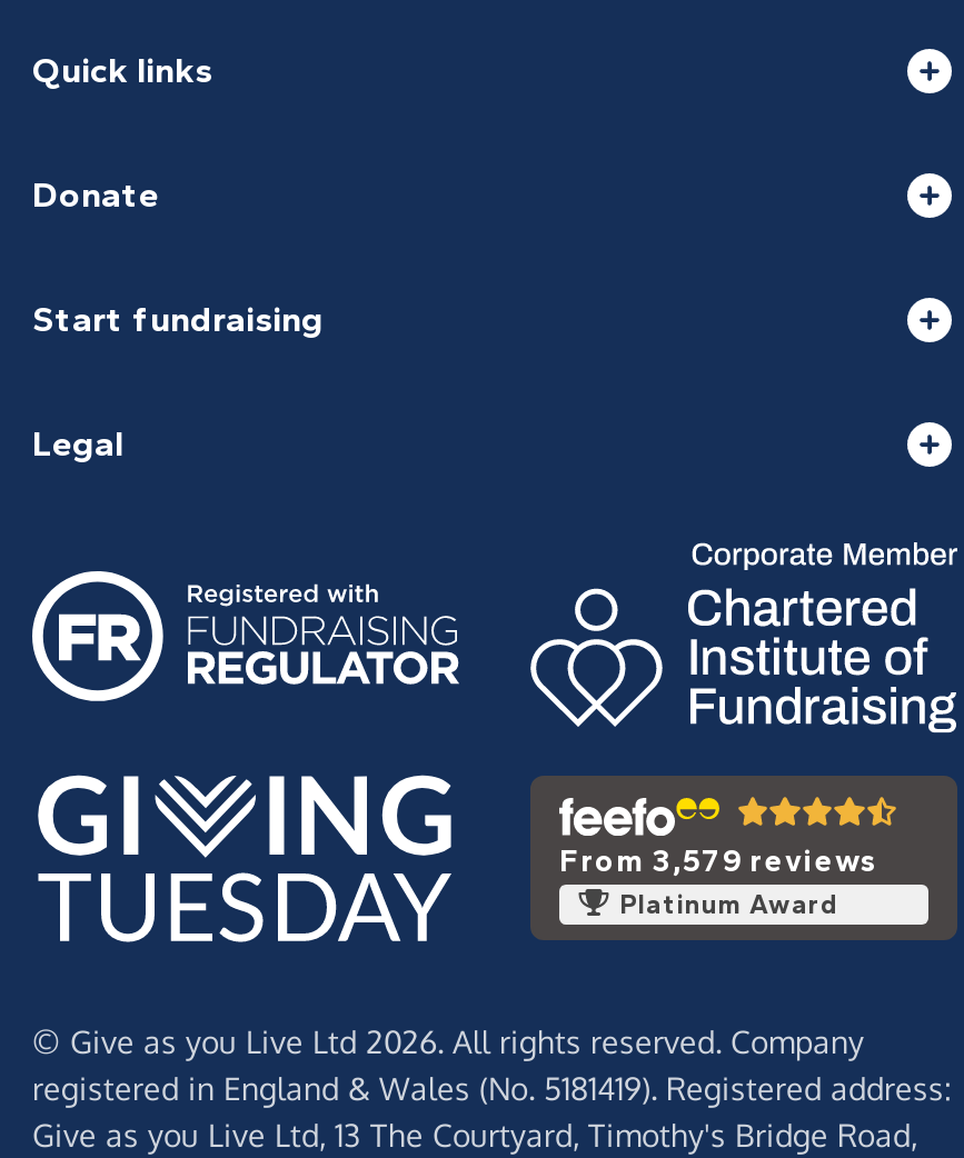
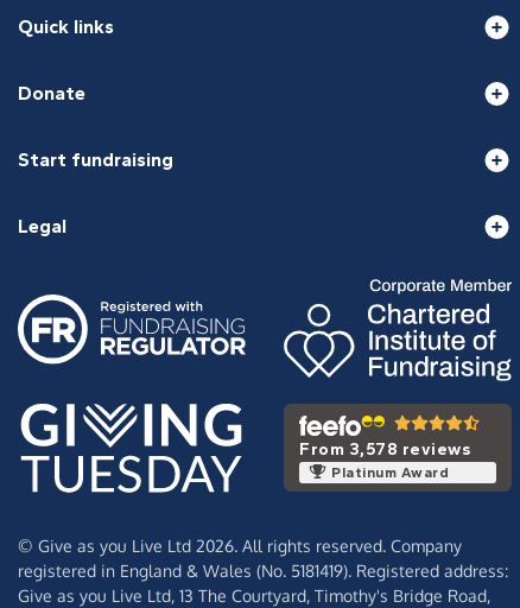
- From 3,579 reviews
+ From 3,578 reviews
